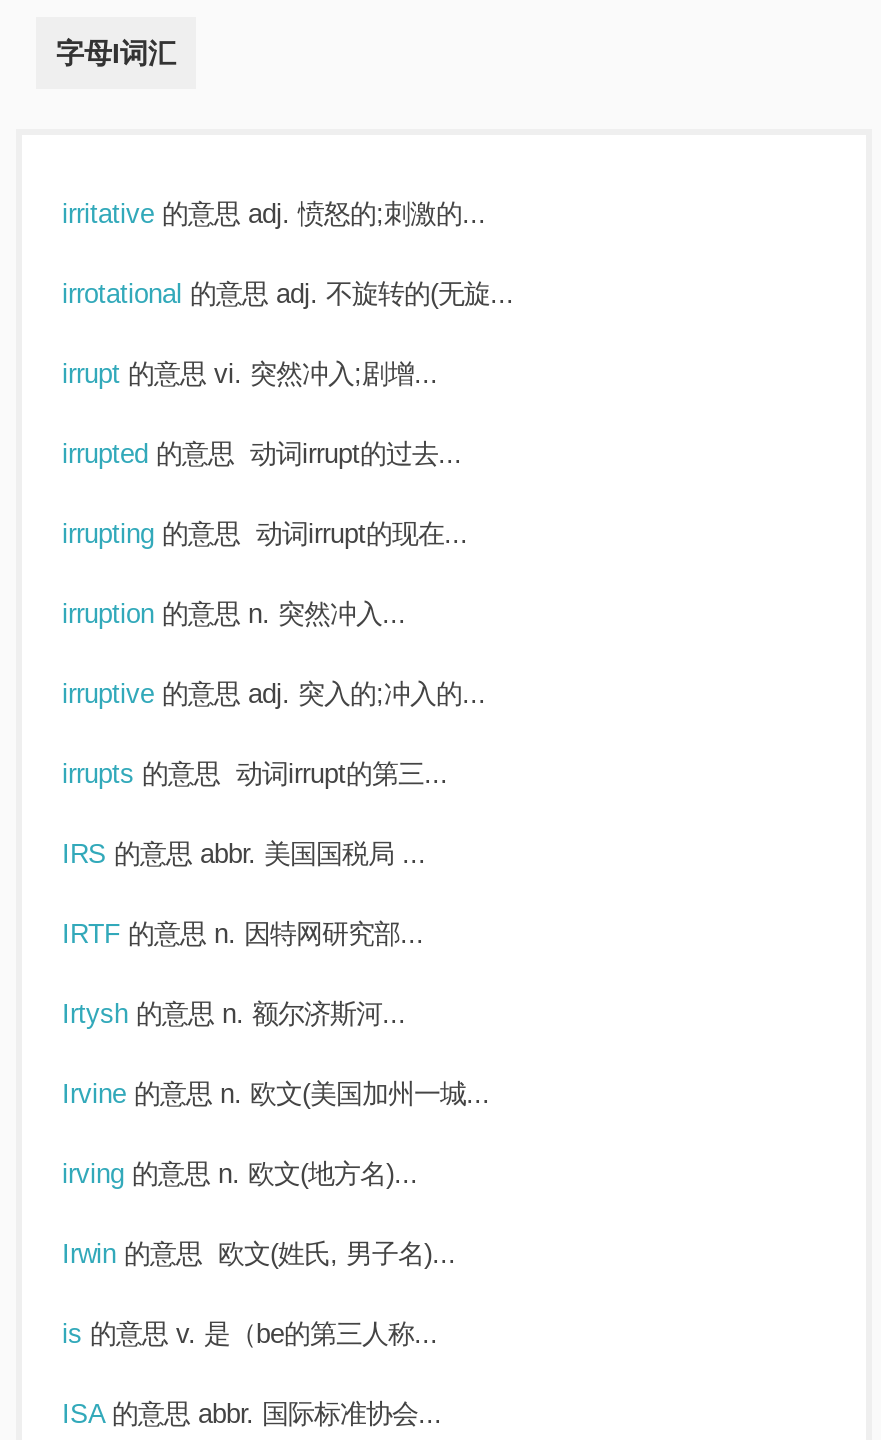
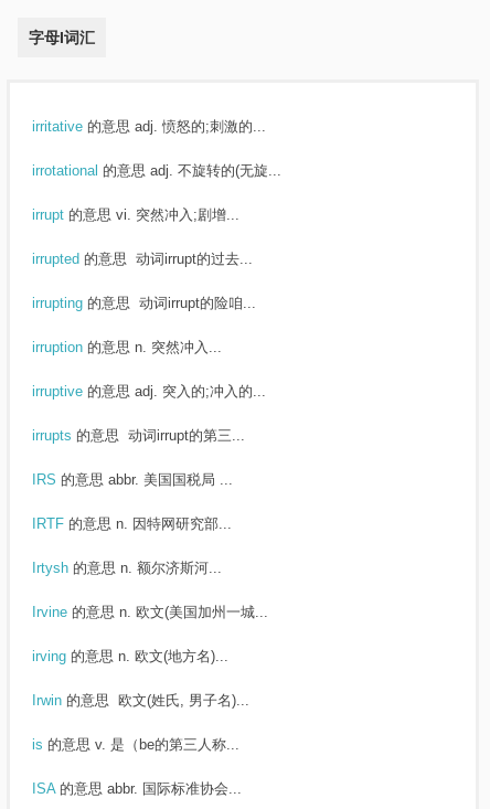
- irrupting的意思 动词irrupt的现在...
+ irrupting的意思 动词irrupt的险咱...
